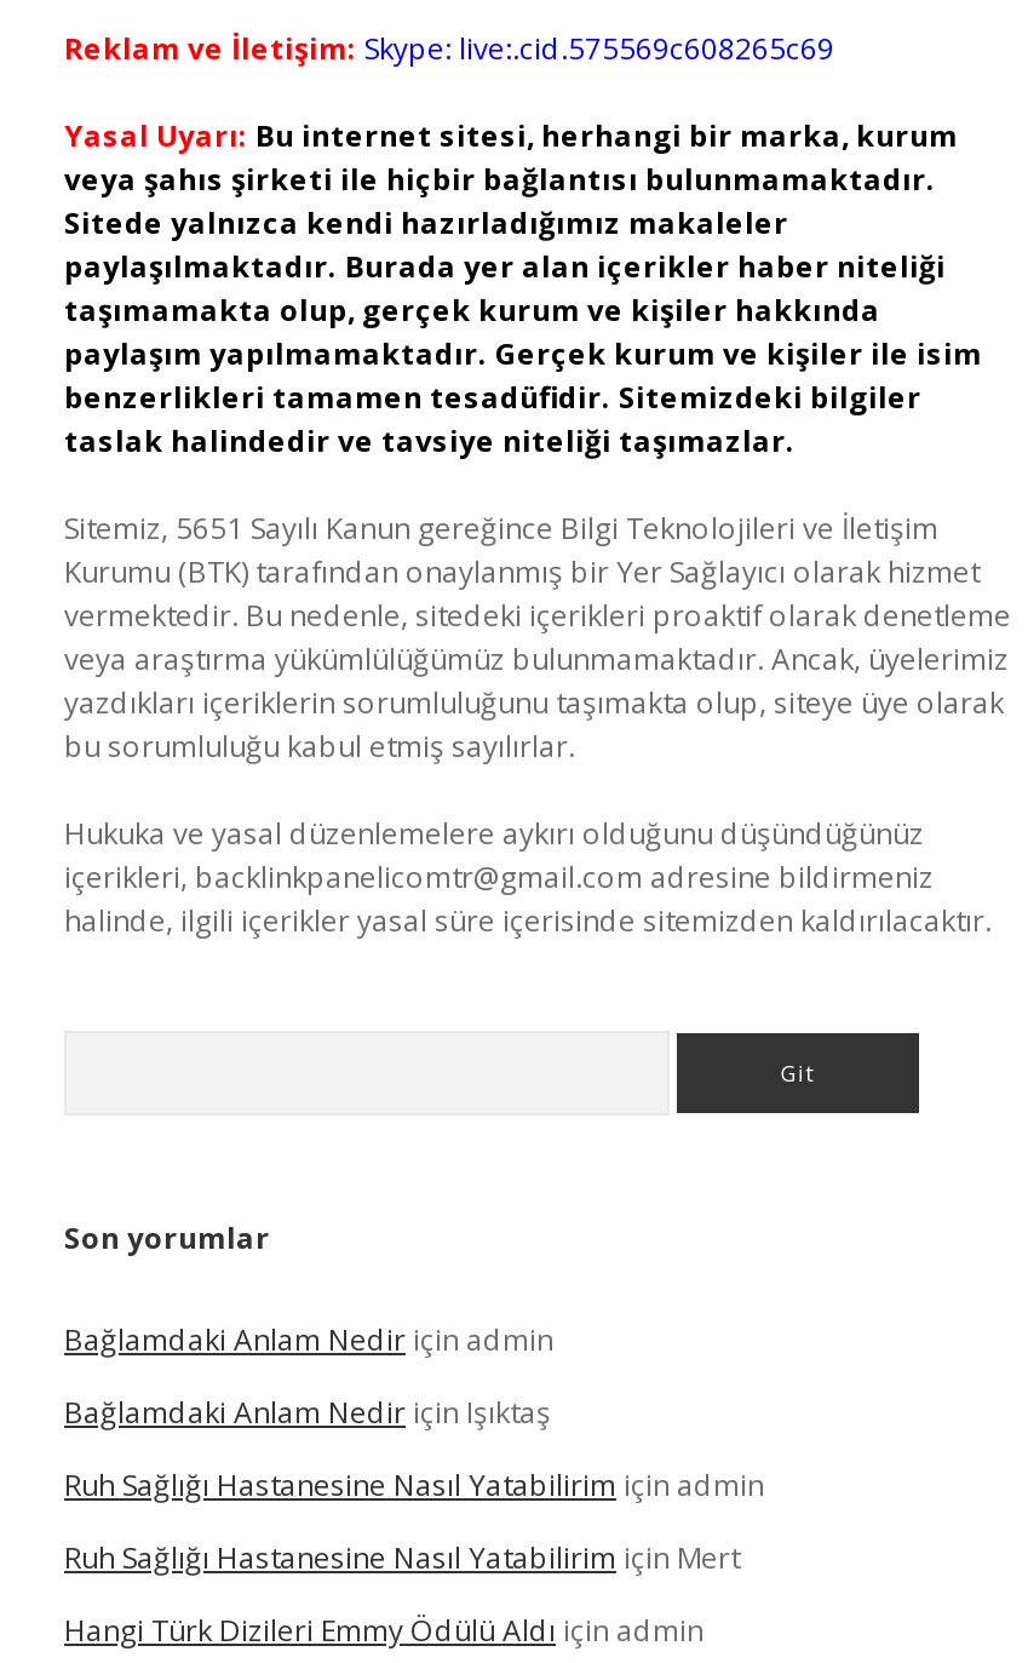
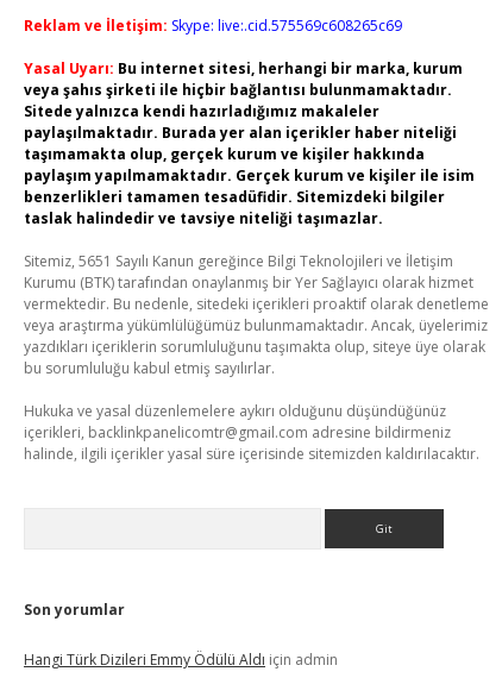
- Bağlamdaki Anlam Nedir için admin
- Bağlamdaki Anlam Nedir için Işıktaş
- Ruh Sağlığı Hastanesine Nasıl Yatabilirim için admin
- Ruh Sağlığı Hastanesine Nasıl Yatabilirim için Mert
